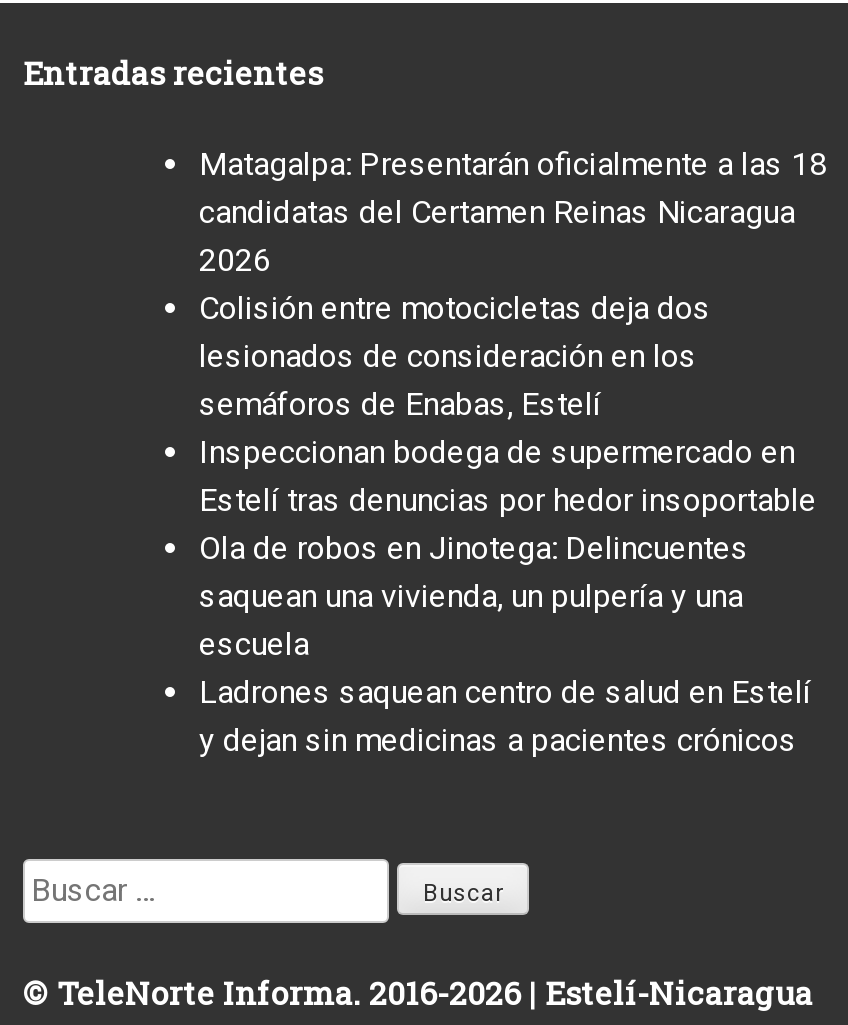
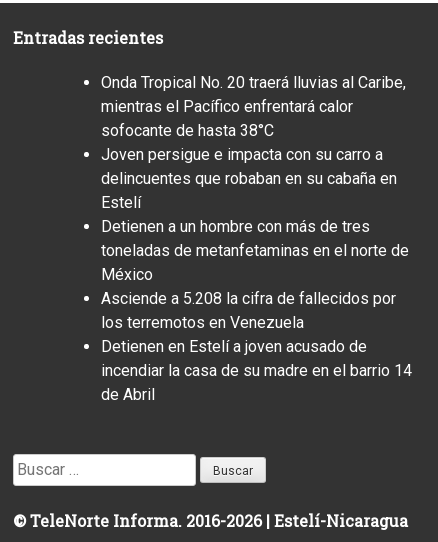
- Matagalpa: Presentarán oficialmente a las 18
- candidatas del Certamen Reinas Nicaragua
- 2026
- Colisión entre motocicletas deja dos
- lesionados de consideración en los
- semáforos de Enabas, Estelí
- Inspeccionan bodega de supermercado en
- Estelí tras denuncias por hedor insoportable
- Ola de robos en Jinotega: Delincuentes
- saquean una vivienda, un pulpería y una
- escuela
- Ladrones saquean centro de salud en Estelí
- y dejan sin medicinas a pacientes crónicos
+ Onda Tropical No. 20 traerá lluvias al Caribe,
+ mientras el Pacífico enfrentará calor
+ sofocante de hasta 38°C
+ Joven persigue e impacta con su carro a
+ delincuentes que robaban en su cabaña en
+ Estelí
+ Detienen a un hombre con más de tres
+ toneladas de metanfetaminas en el norte de
+ México
+ Asciende a 5.208 la cifra de fallecidos por
+ los terremotos en Venezuela
+ Detienen en Estelí a joven acusado de
+ incendiar la casa de su madre en el barrio 14
+ de Abril
